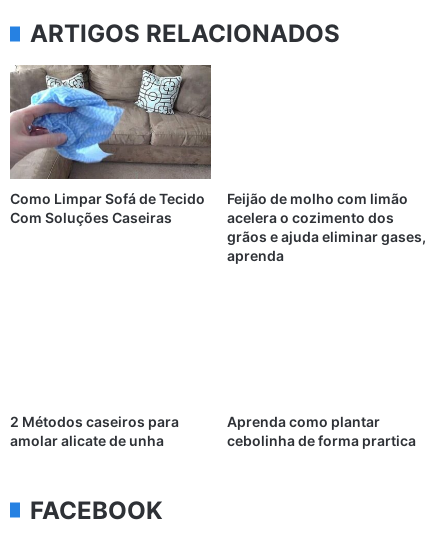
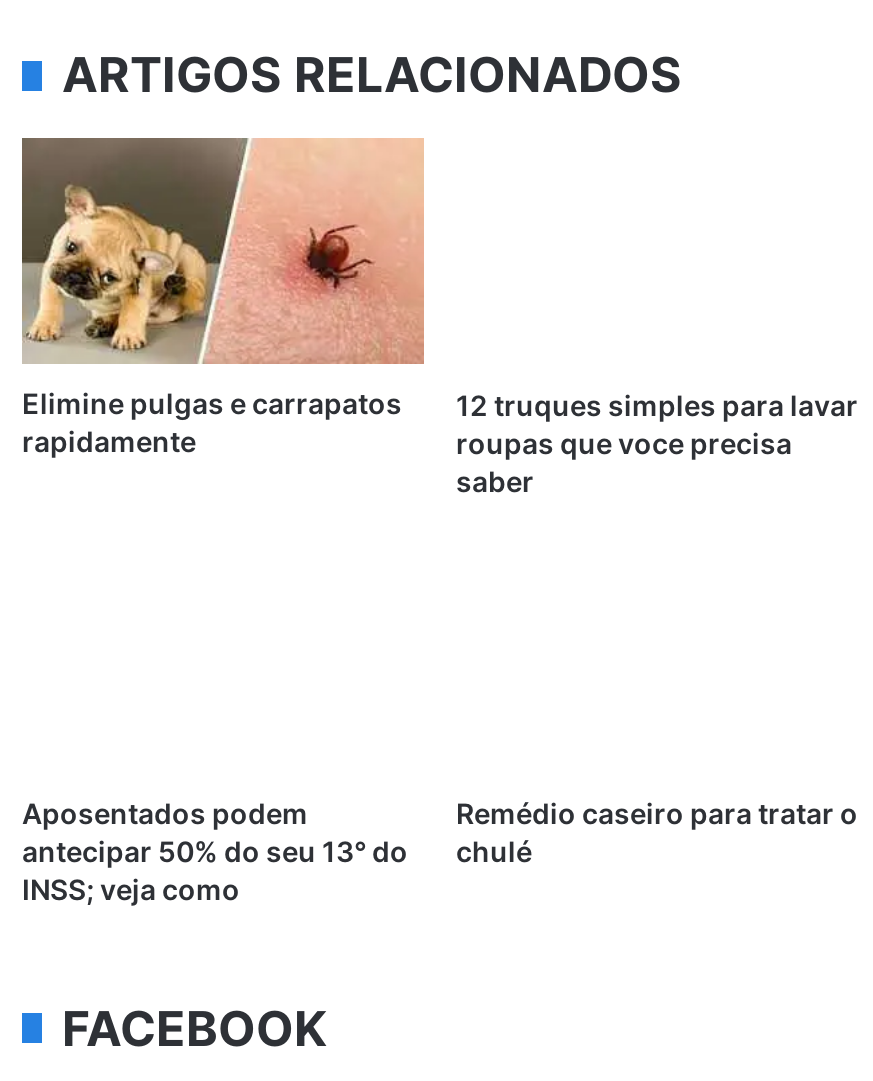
- [image]
- Como Limpar Sofá de Tecido
- Com Soluções Caseiras
+ [image]
+ Elimine pulgas e carrapatos
+ rapidamente

- Feijão de molho com limão
- acelera o cozimento dos
- grãos e ajuda eliminar gases,
- aprenda
+ 12 truques simples para lavar
+ roupas que voce precisa
+ saber

- 2 Métodos caseiros para
- amolar alicate de unha
+ Aposentados podem
+ antecipar 50% do seu 13° do
+ INSS; veja como

- Aprenda como plantar
- cebolinha de forma prartica
+ Remédio caseiro para tratar o
+ chulé
